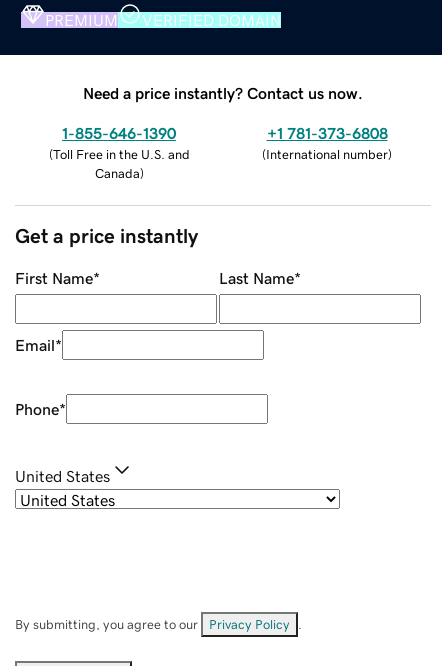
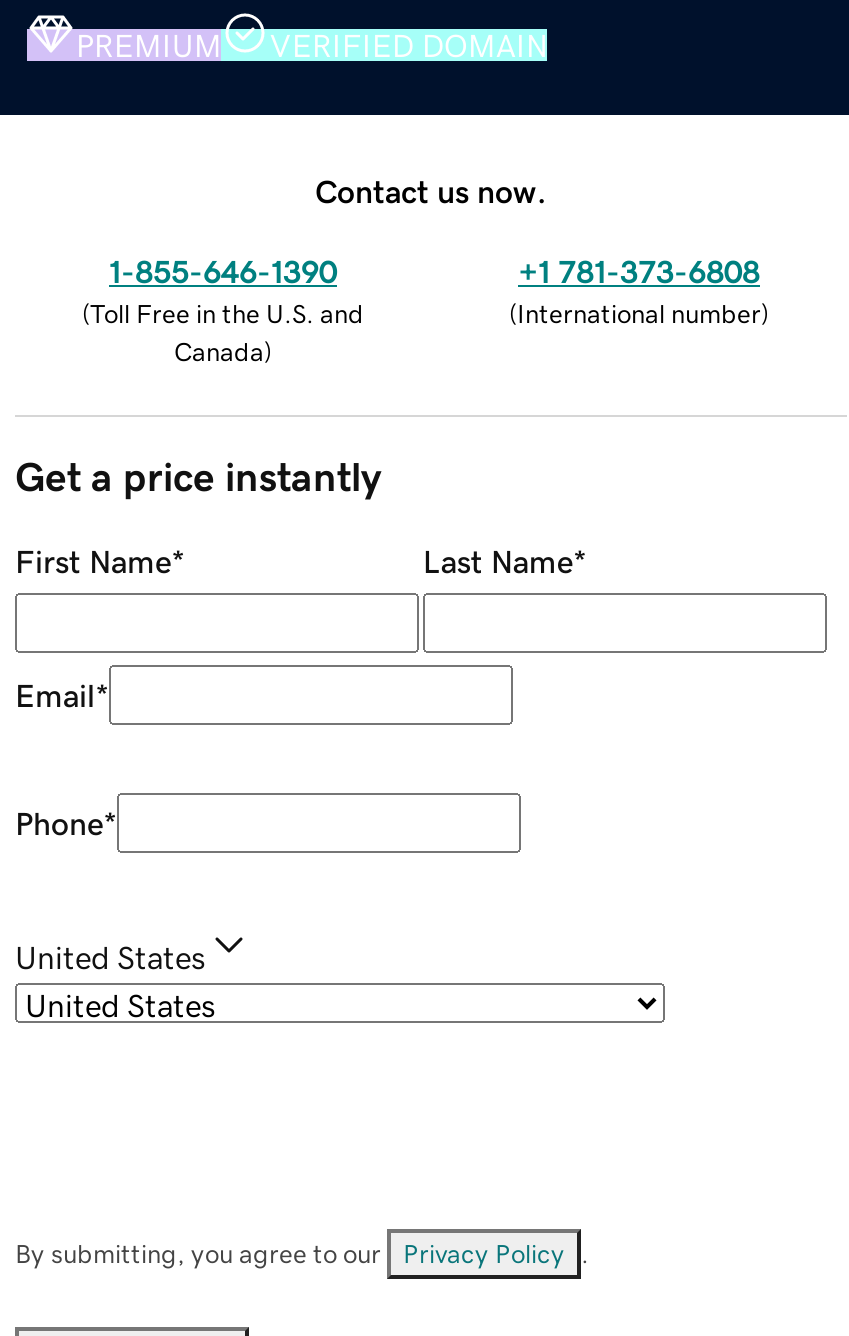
- Need a price instantly? Contact us now.
+ Contact us now.
